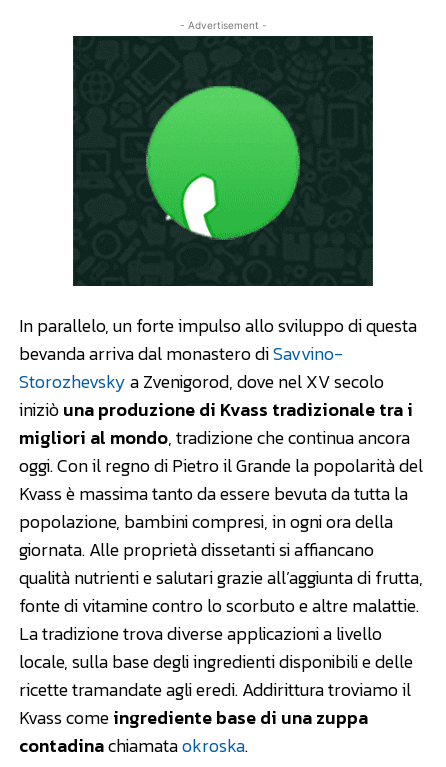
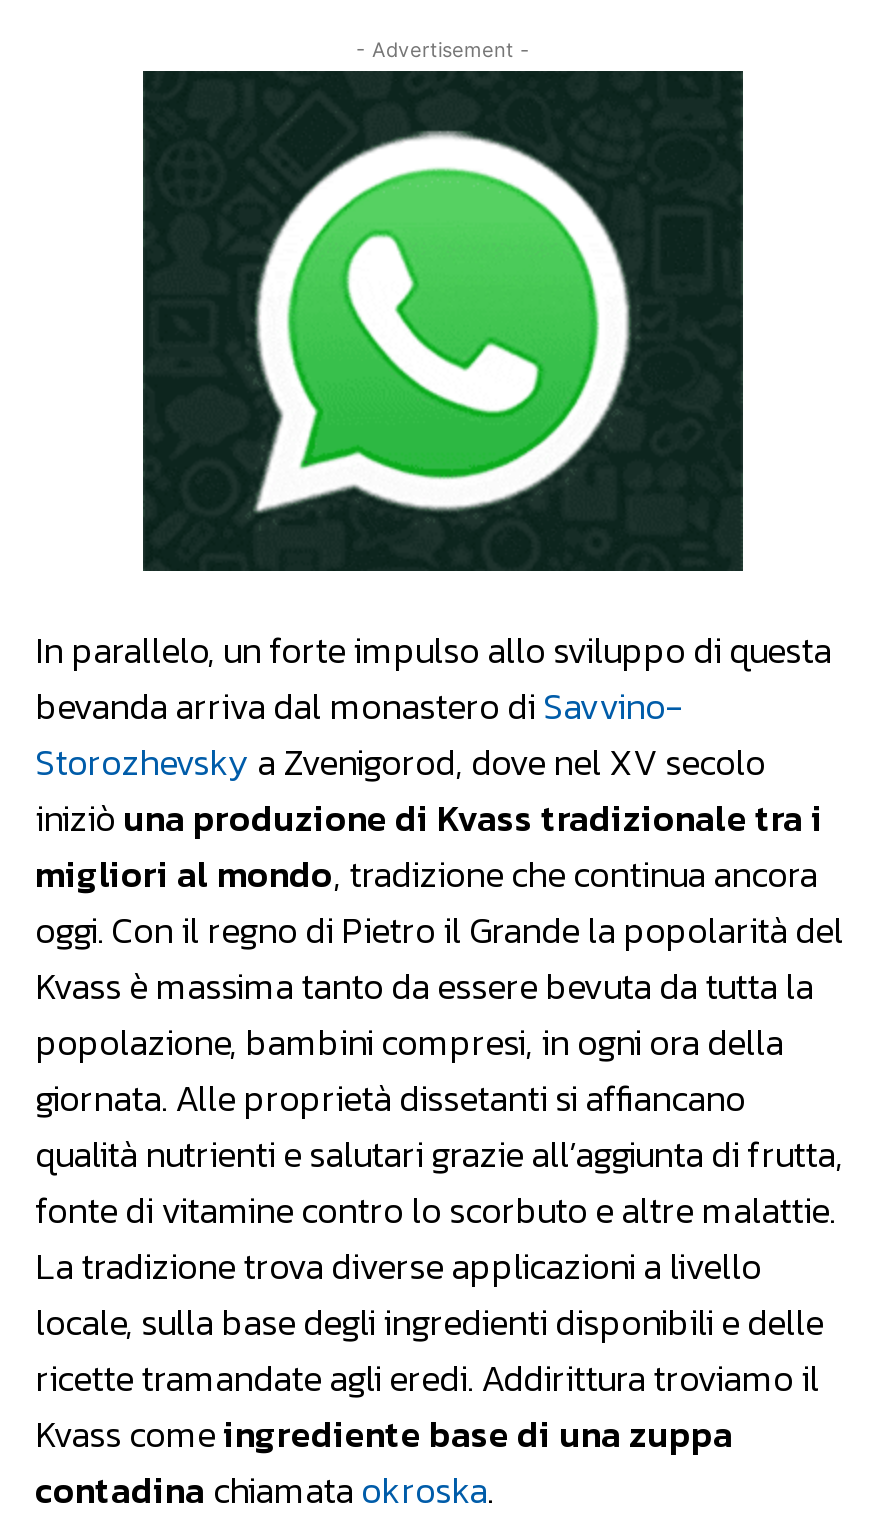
- [image]
+ [image]
